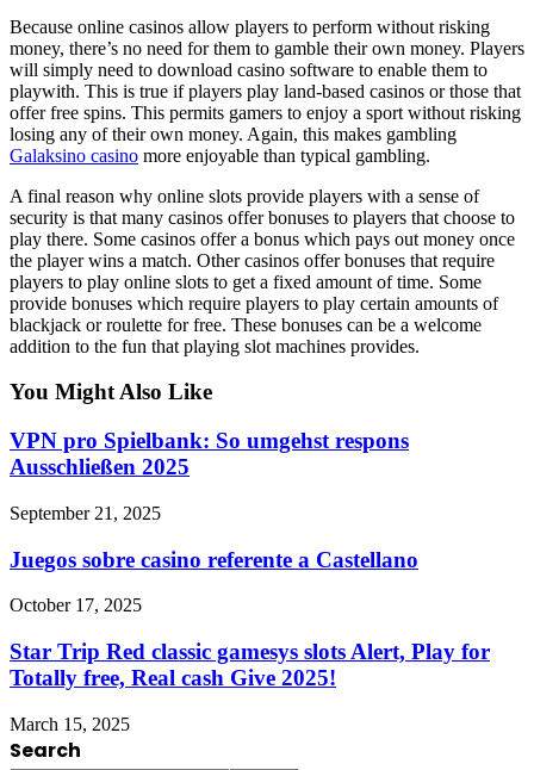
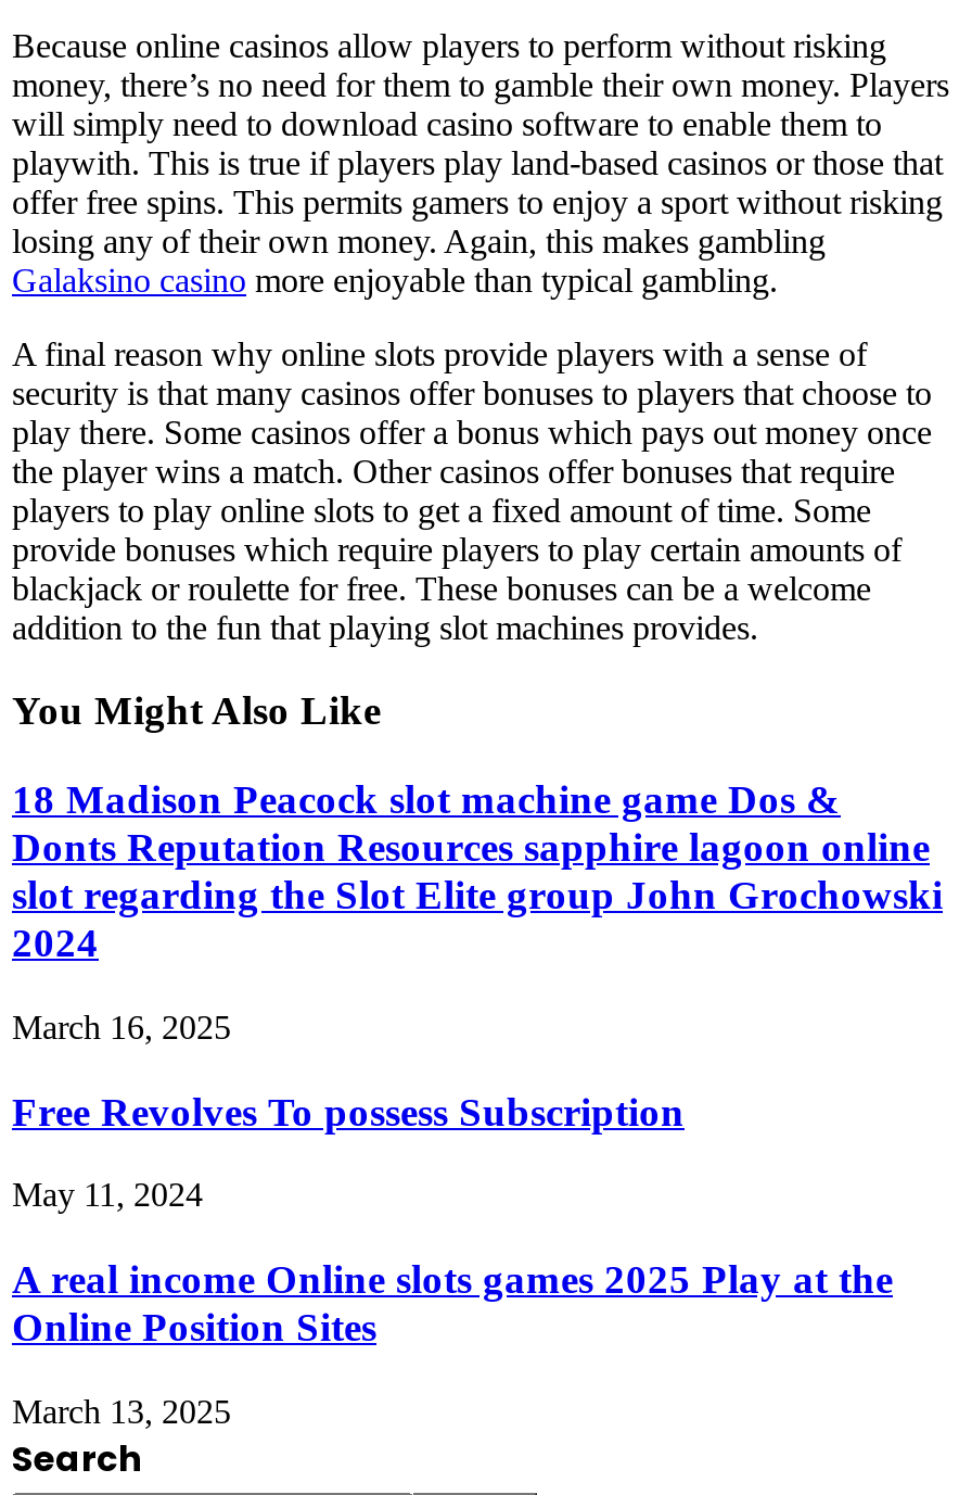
- VPN pro Spielbank: So umgehst respons
- Ausschließen 2025
+ 18 Madison Peacock slot machine game Dos &
+ Donts Reputation Resources sapphire lagoon online
+ slot regarding the Slot Elite group John Grochowski
+ 2024

- September 21, 2025
+ March 16, 2025

- Juegos sobre casino referente a Castellano
+ Free Revolves To possess Subscription

- October 17, 2025
+ May 11, 2024

- Star Trip Red classic gamesys slots Alert, Play for
- Totally free, Real cash Give 2025!
+ A real income Online slots games 2025 Play at the
+ Online Position Sites

- March 15, 2025
+ March 13, 2025
